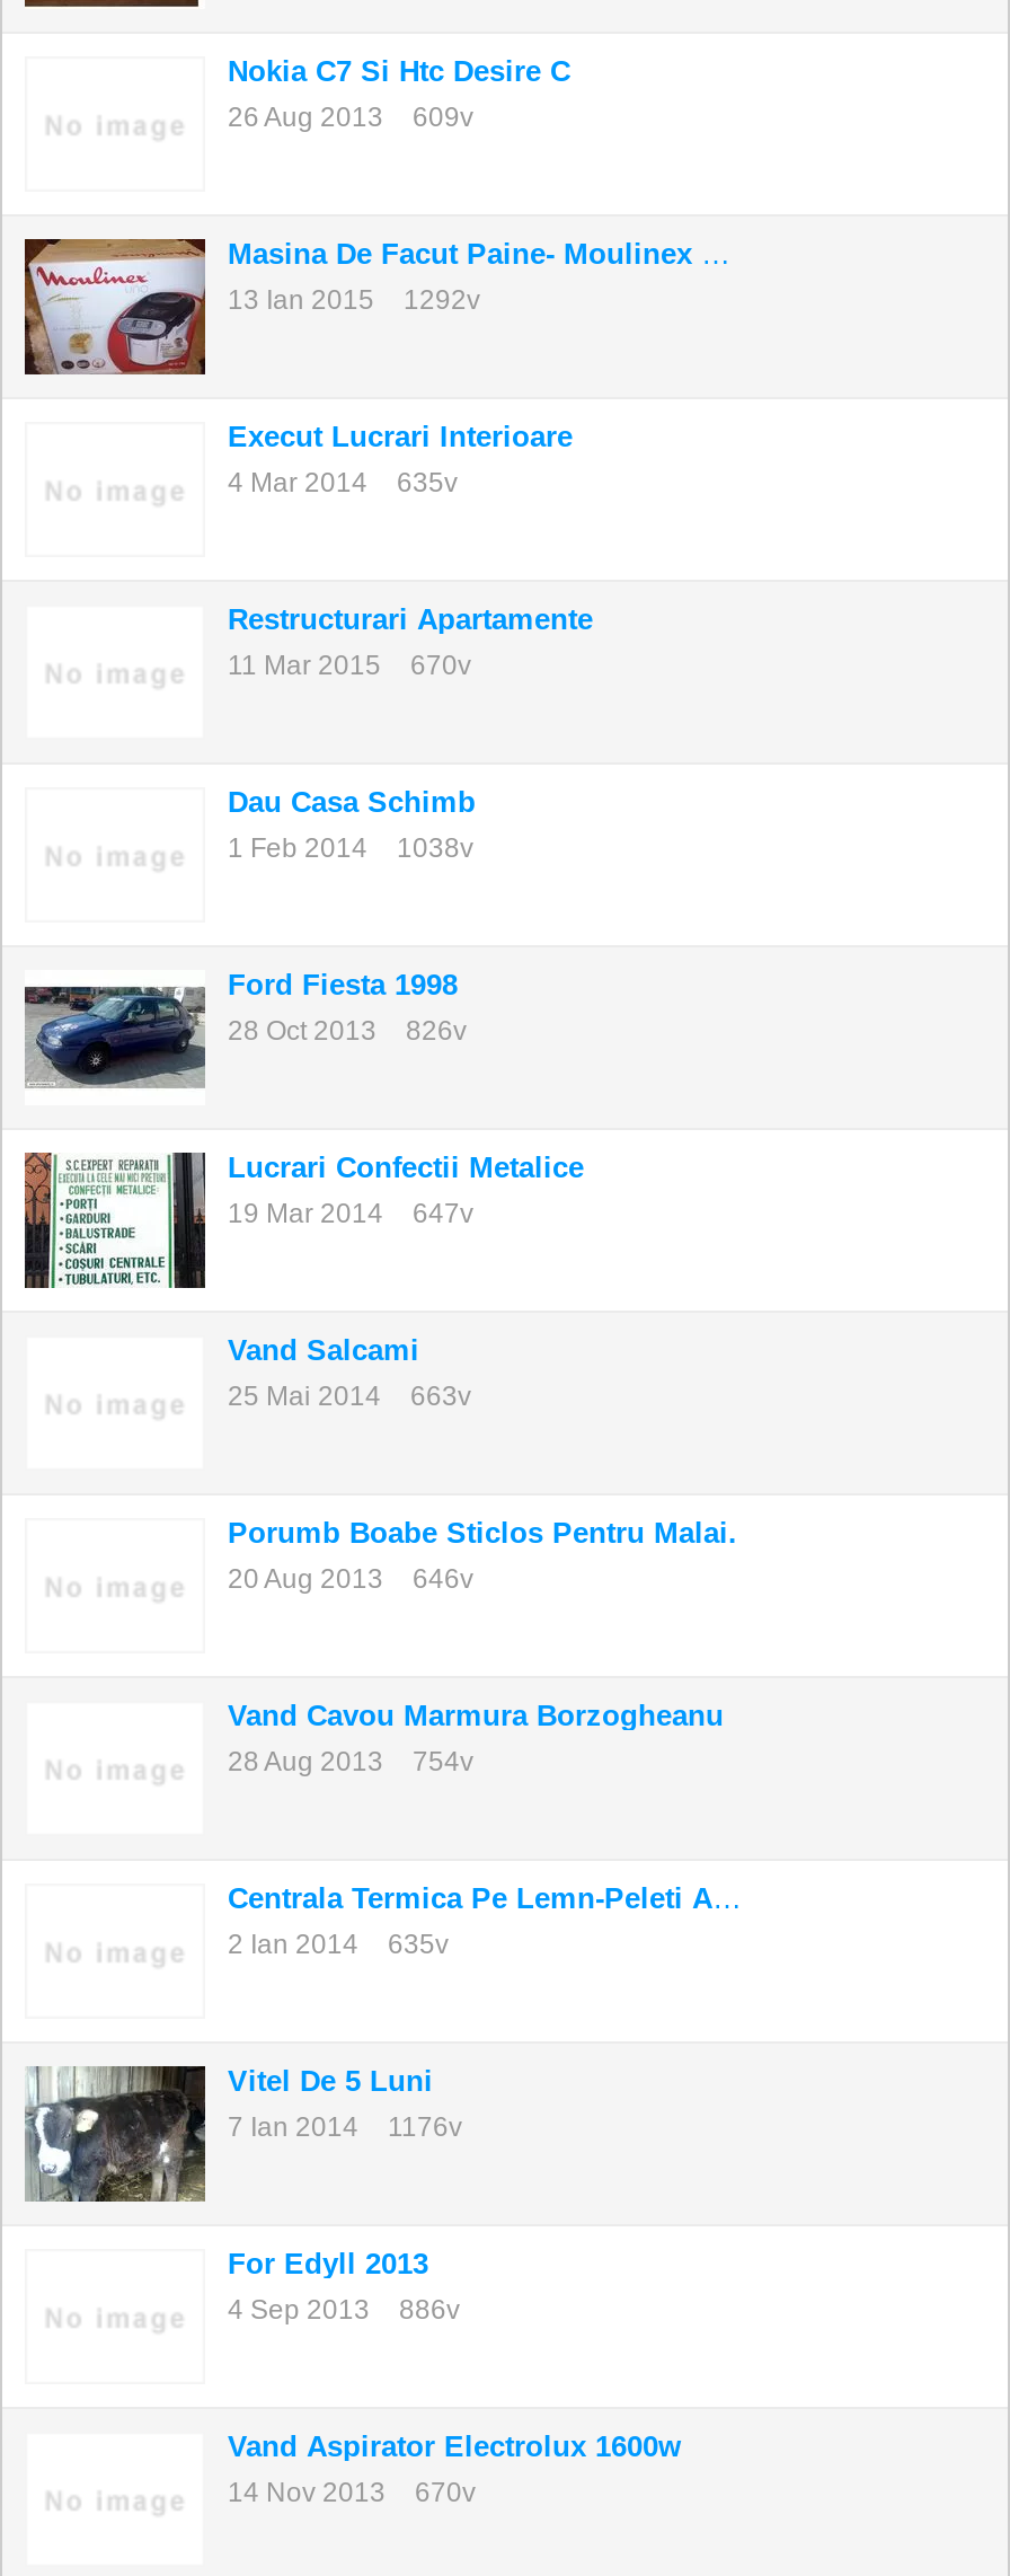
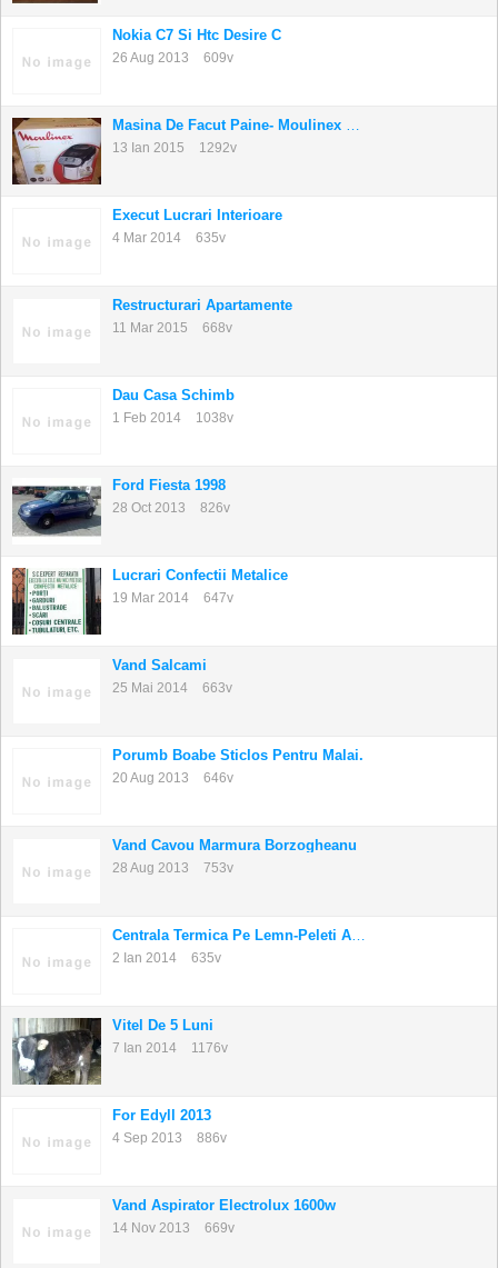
- 11 Mar 2015 670v
+ 11 Mar 2015 668v

- 28 Aug 2013 754v
+ 28 Aug 2013 753v

- 14 Nov 2013 670v
+ 14 Nov 2013 669v
